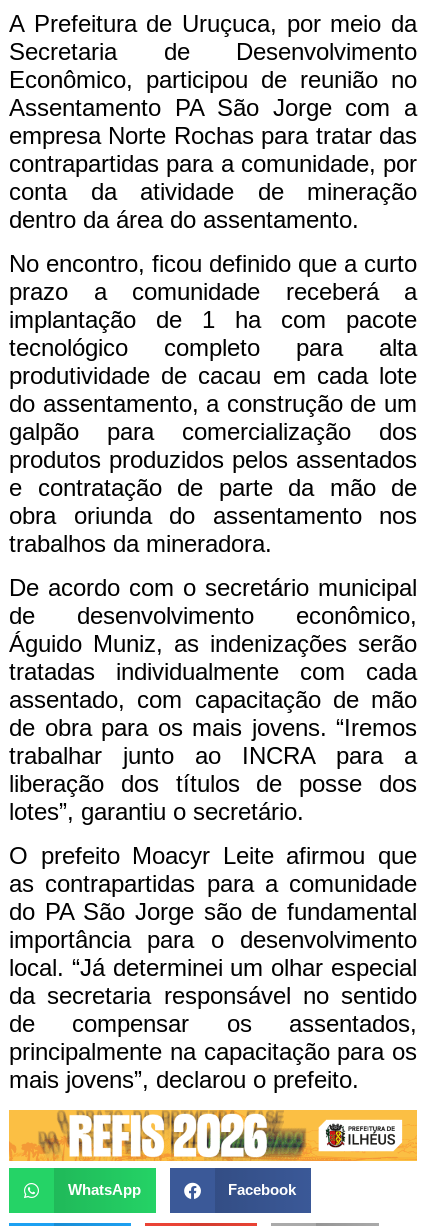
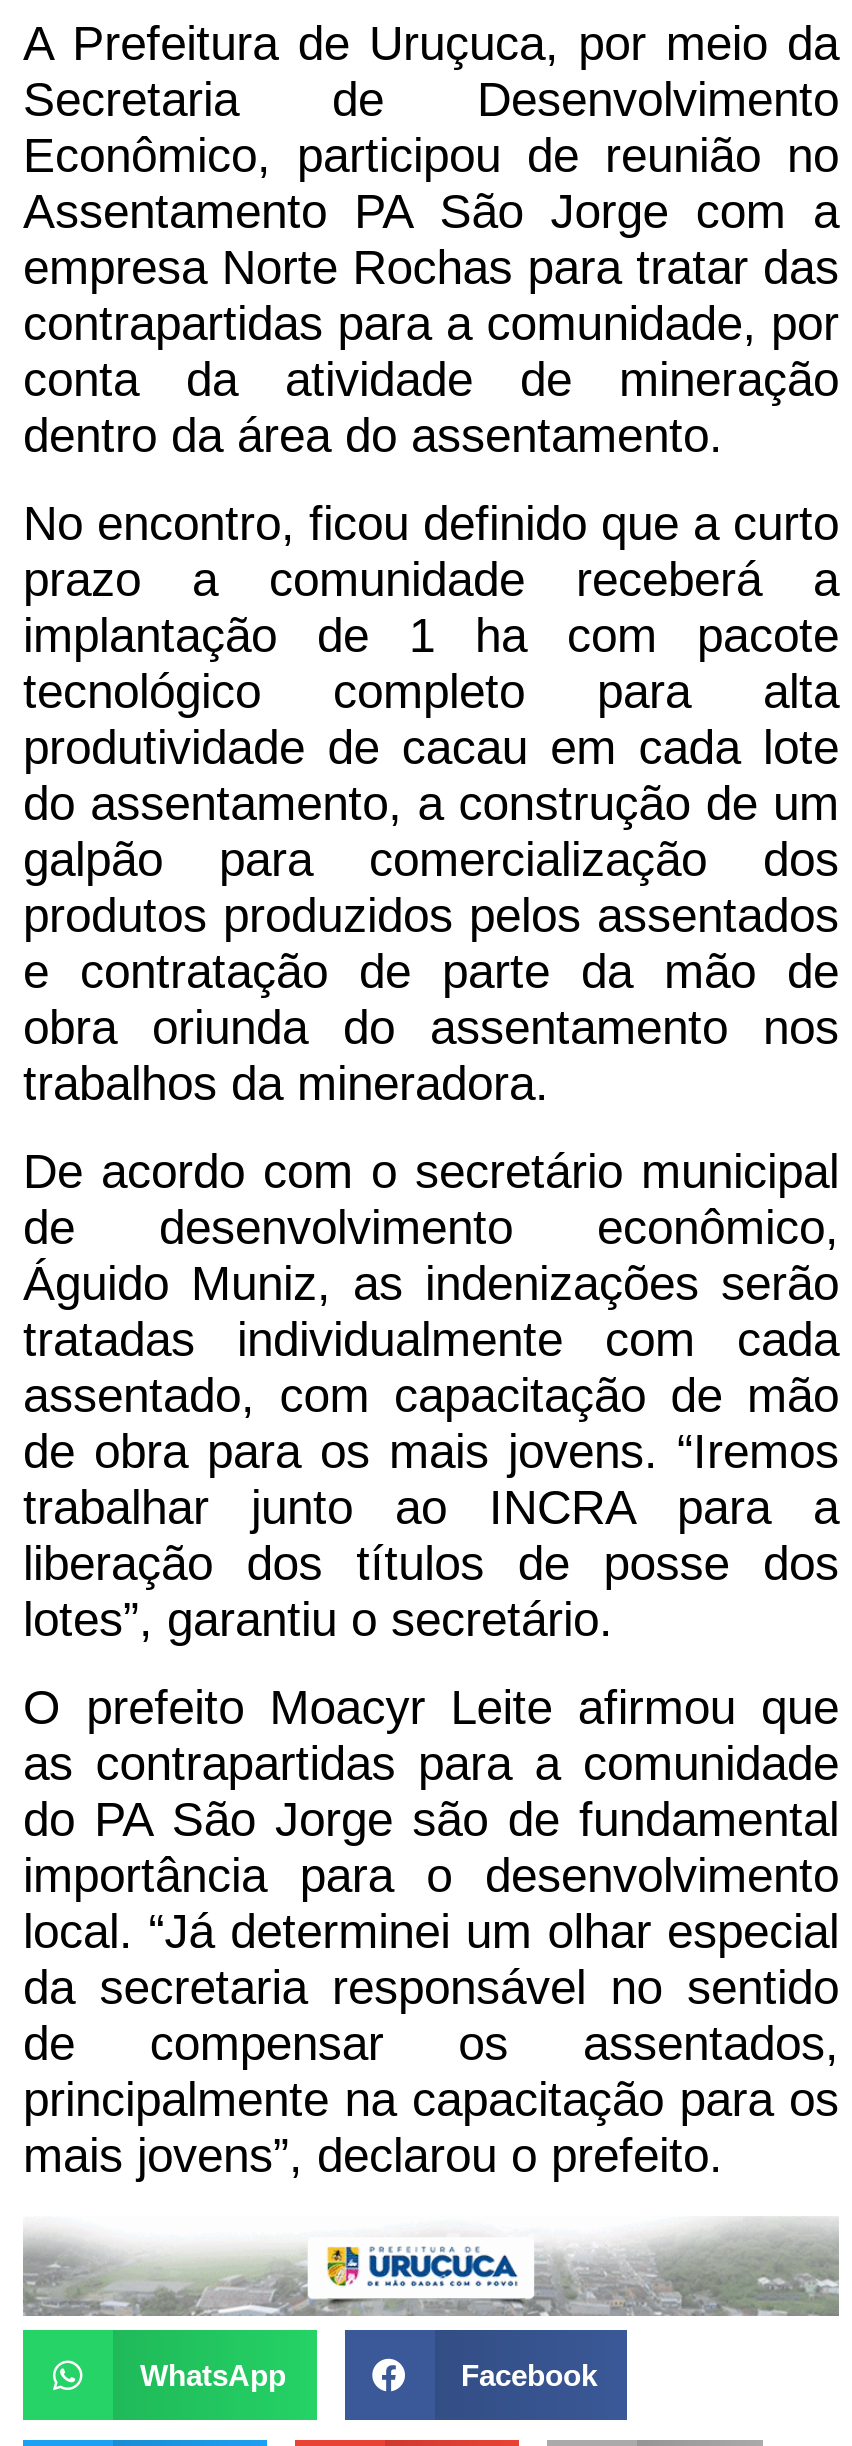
- [image]
+ [image]
